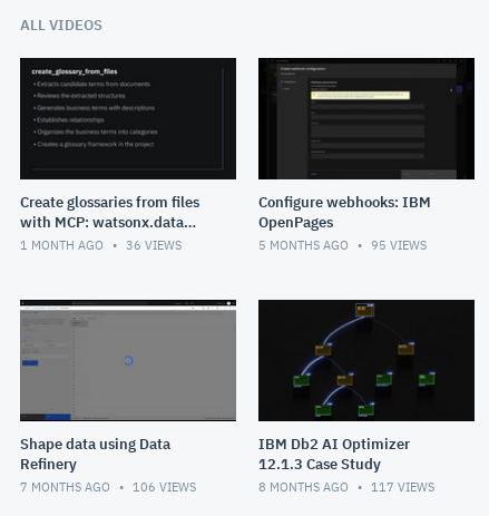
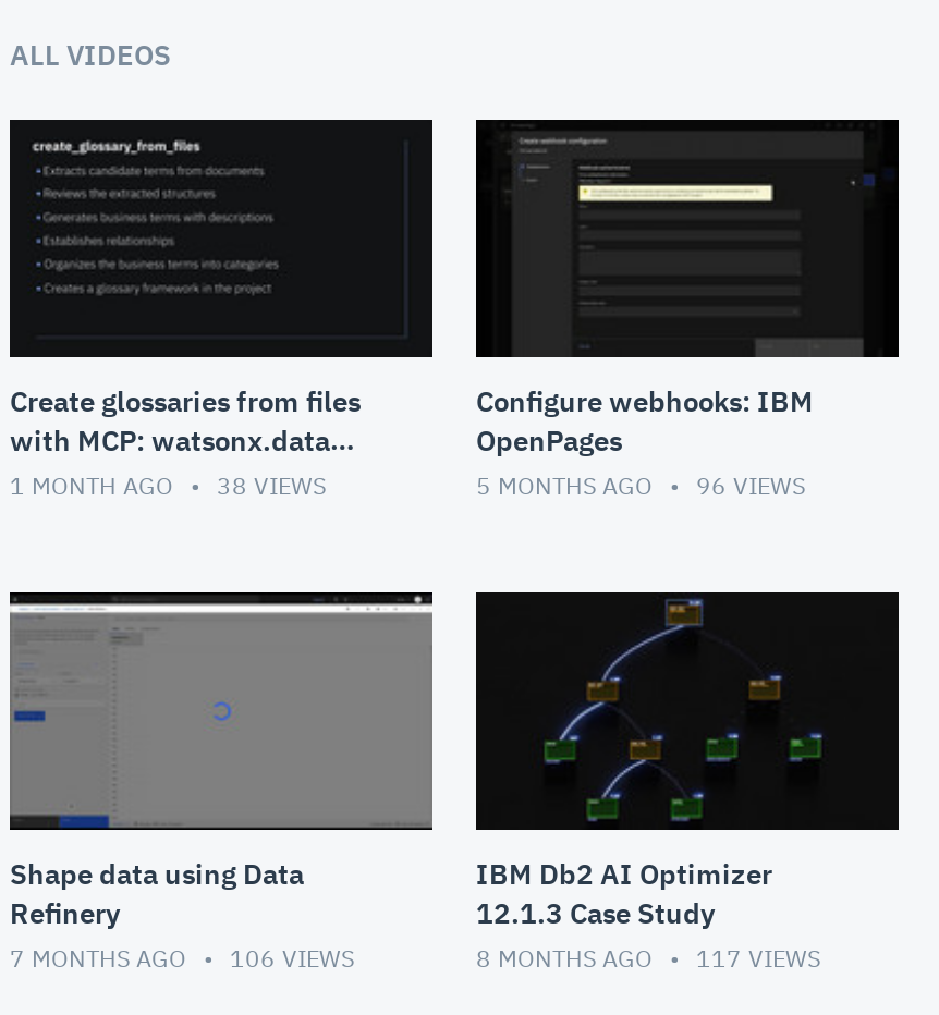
- 36 VIEWS
+ 38 VIEWS

- 5 MONTHS AGO 95 VIEWS
+ 5 MONTHS AGO 96 VIEWS
